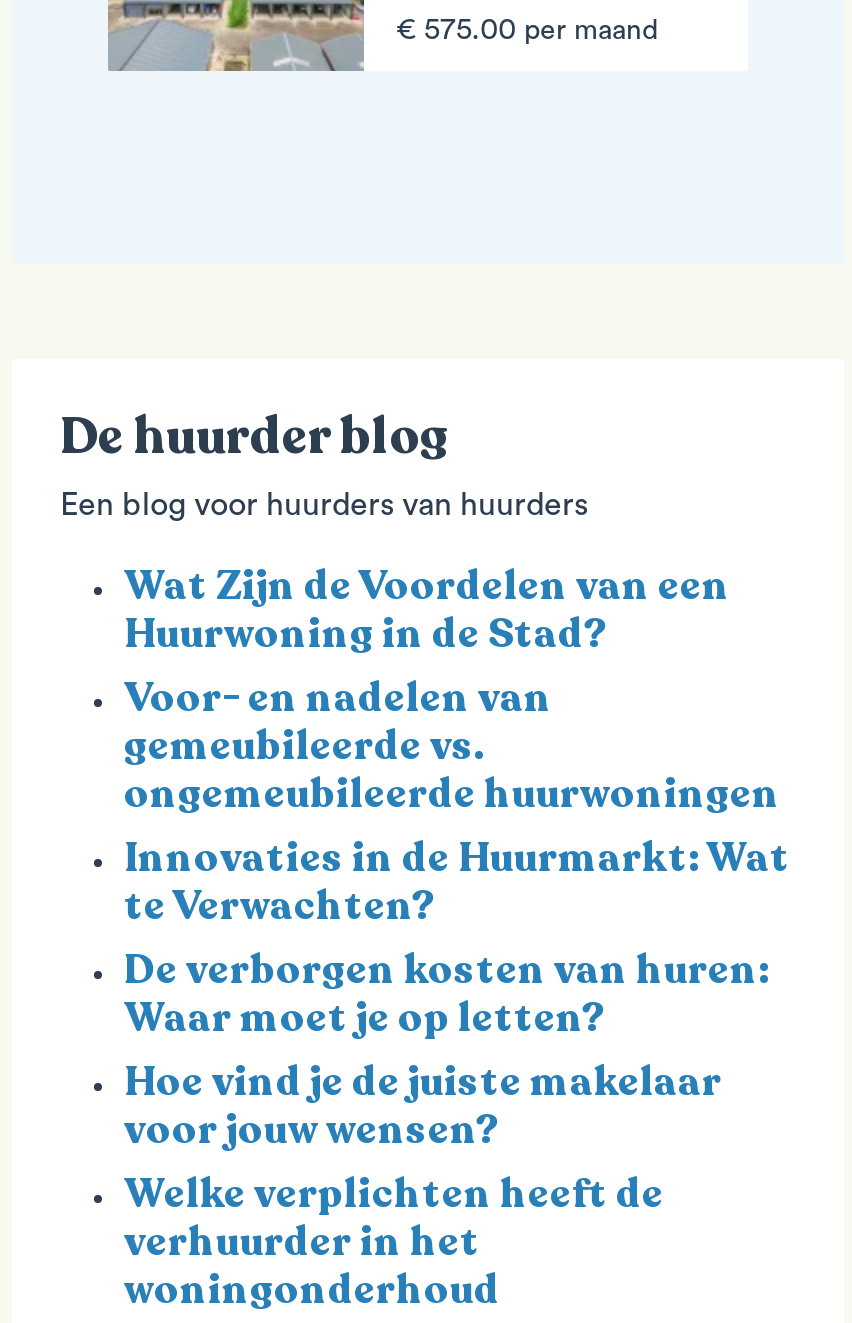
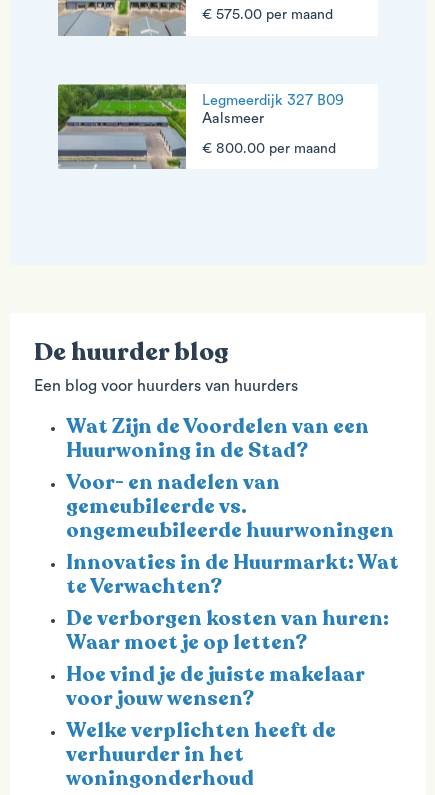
+ [image]
+ Legmeerdijk 327 B09
+ Aalsmeer
+ € 800.00 per maand
